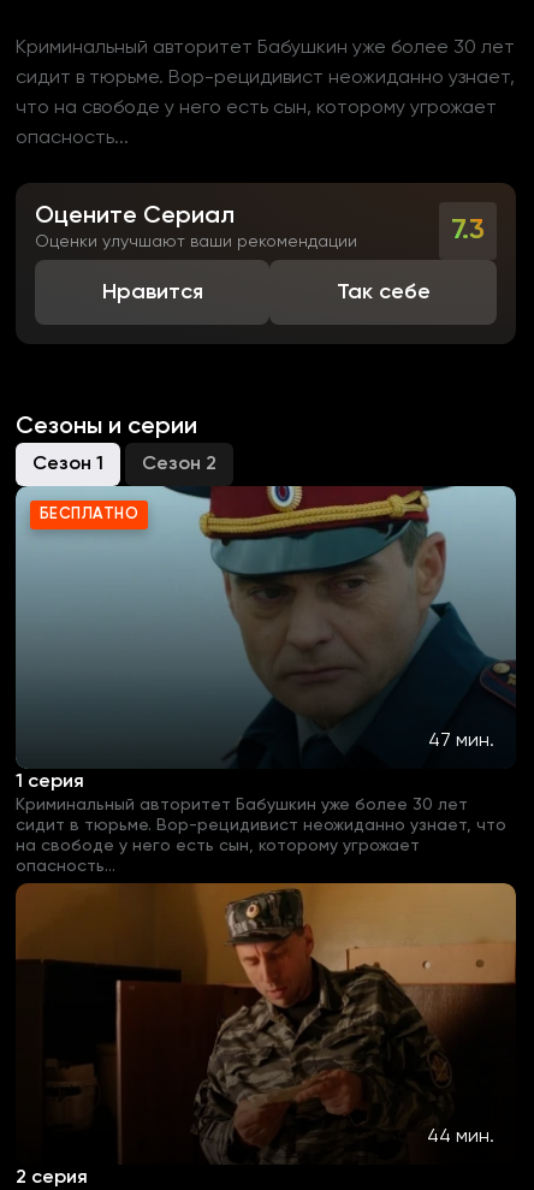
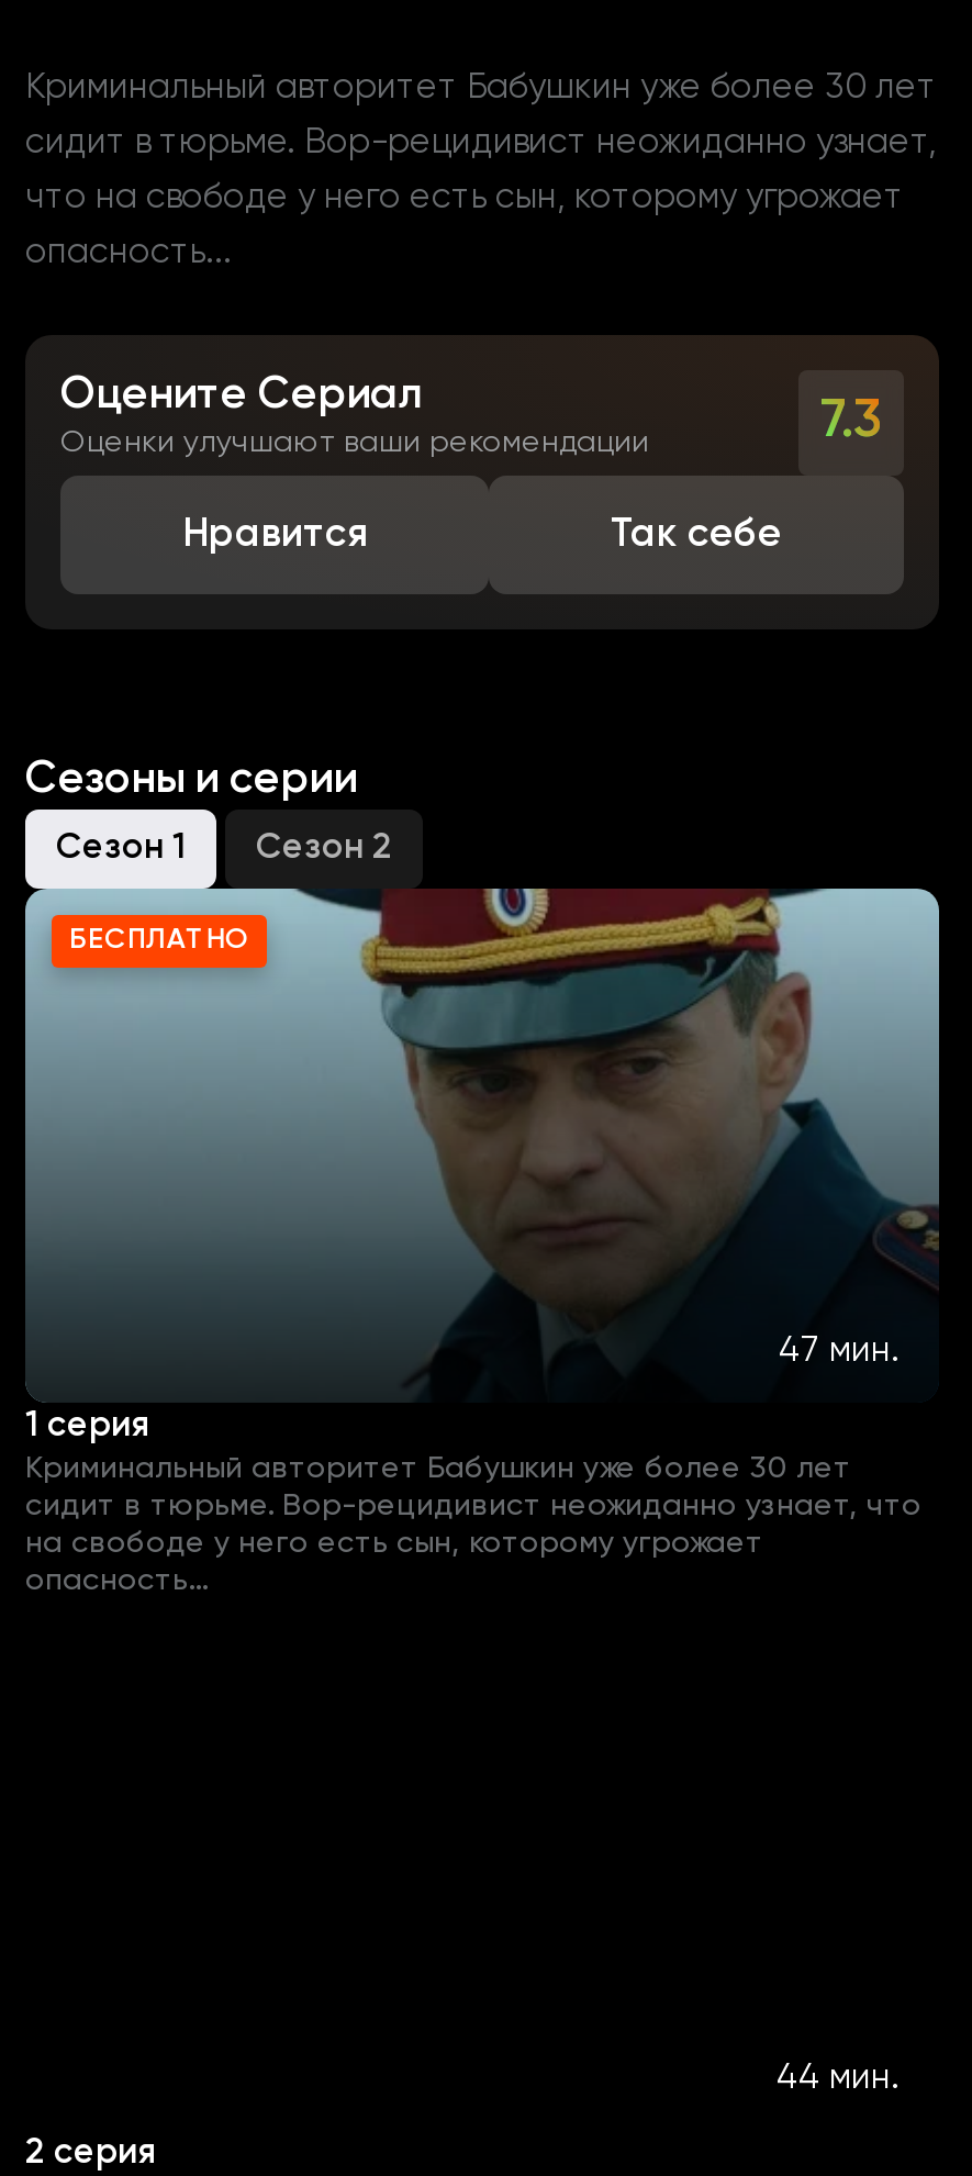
- [image]
